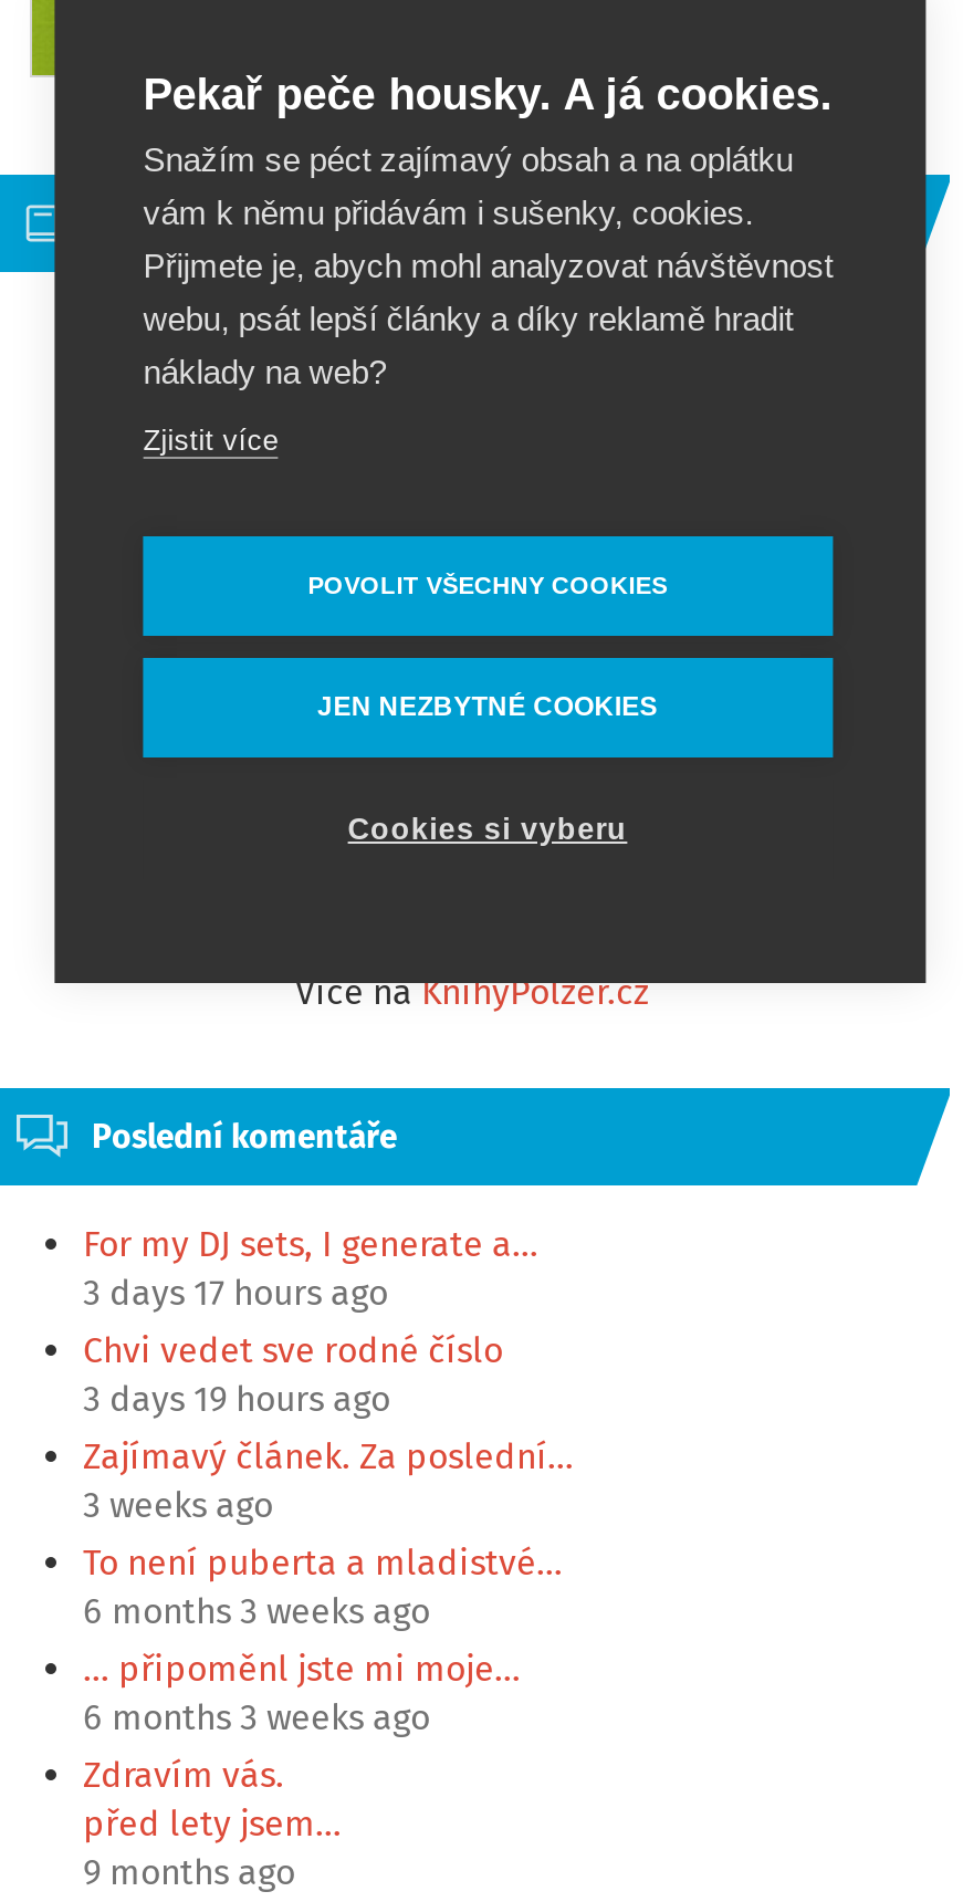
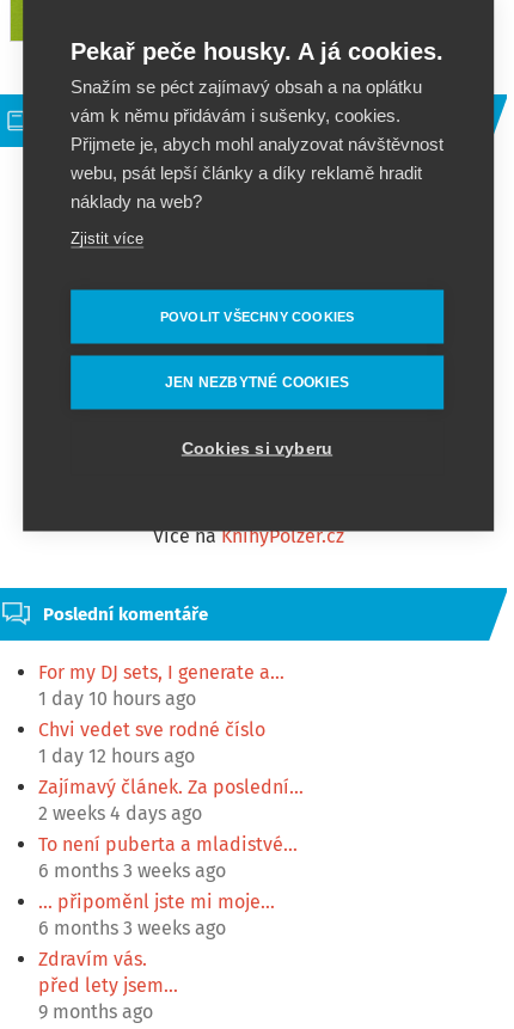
- 3 days 17 hours ago
+ 1 day 10 hours ago

- 3 days 19 hours ago
+ 1 day 12 hours ago

- 3 weeks ago
+ 2 weeks 4 days ago
